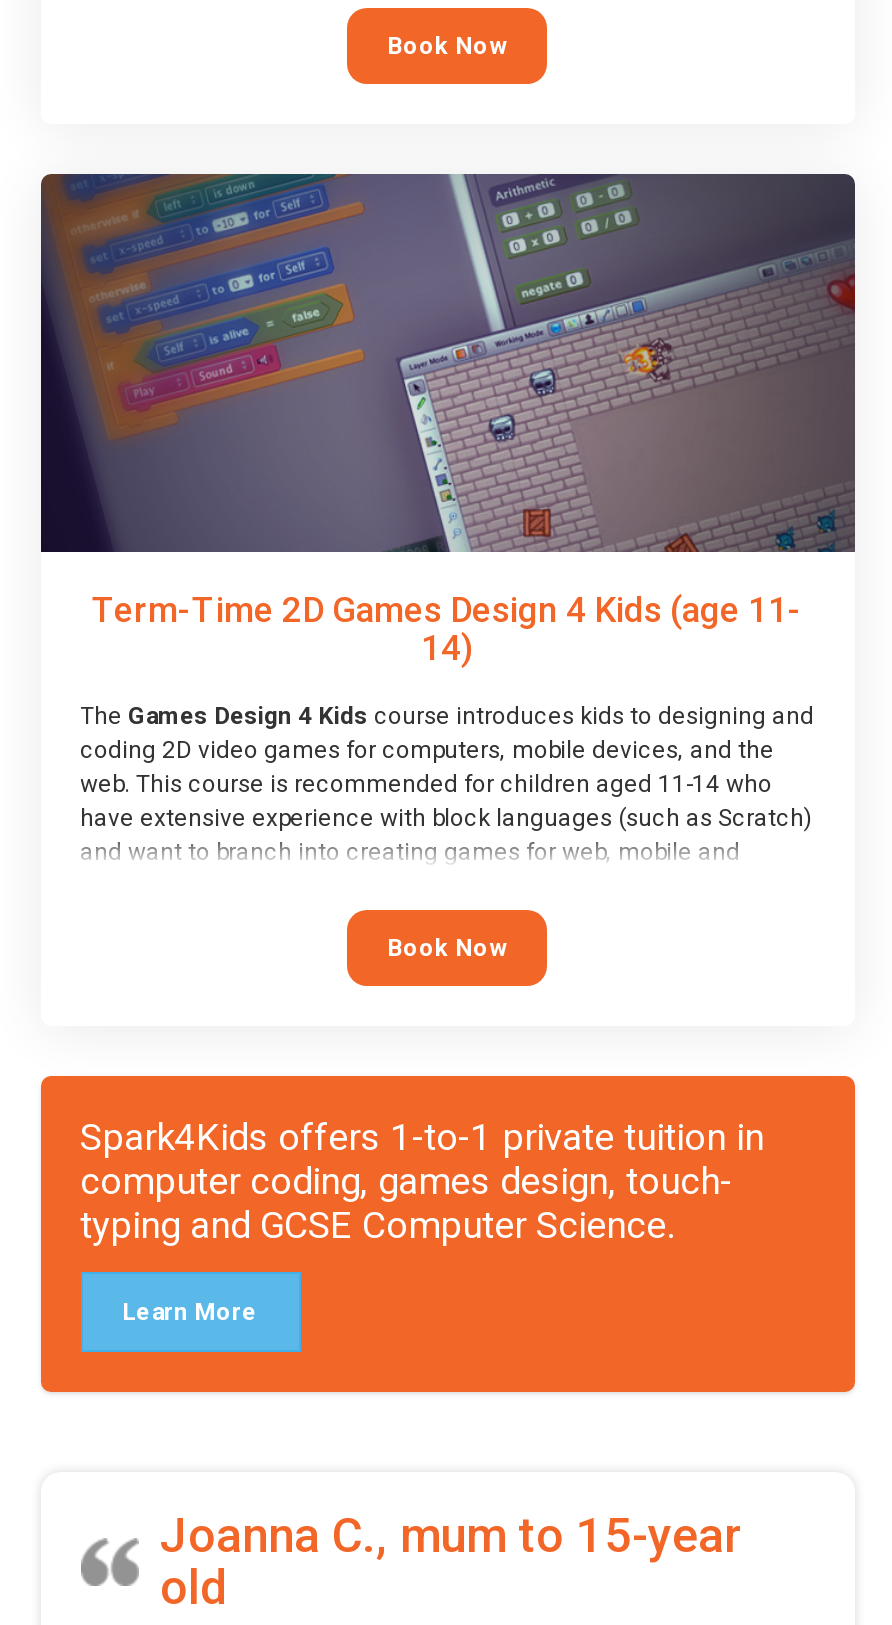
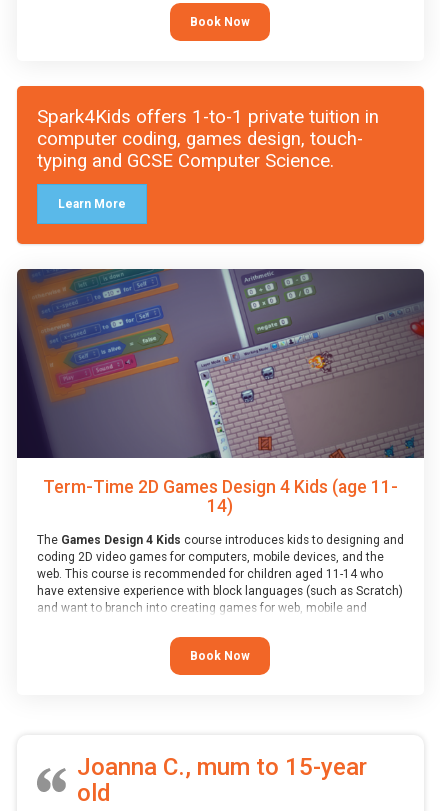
moved down: [image] | Term-Time 2D Games Design 4 Kids (age 11- | 14) | ... | and want to branch into creating games for web, mobile and | Book Now

moved up: [image] | Spark4Kids offers 1-to-1 private tuition in | computer coding, games design, touch- | typing and GCSE Computer Science. | Learn More
